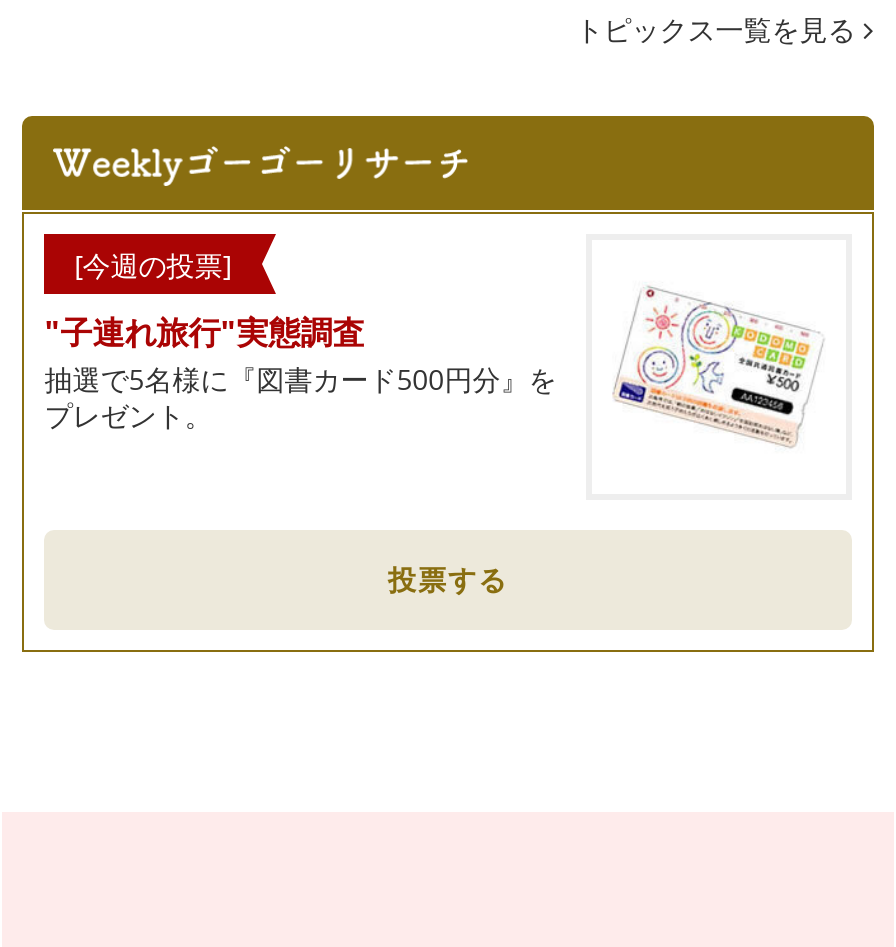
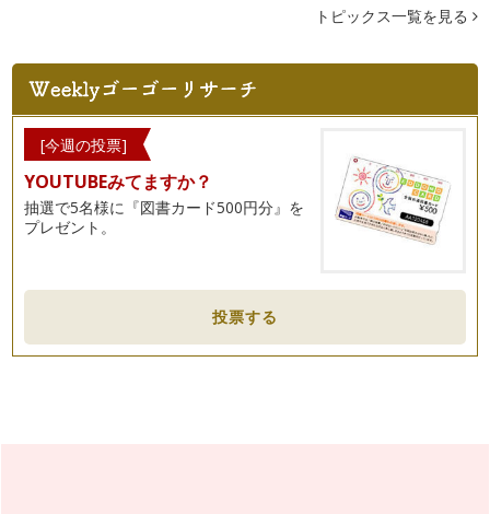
- "子連れ旅行"実態調査
+ YOUTUBEみてますか？
